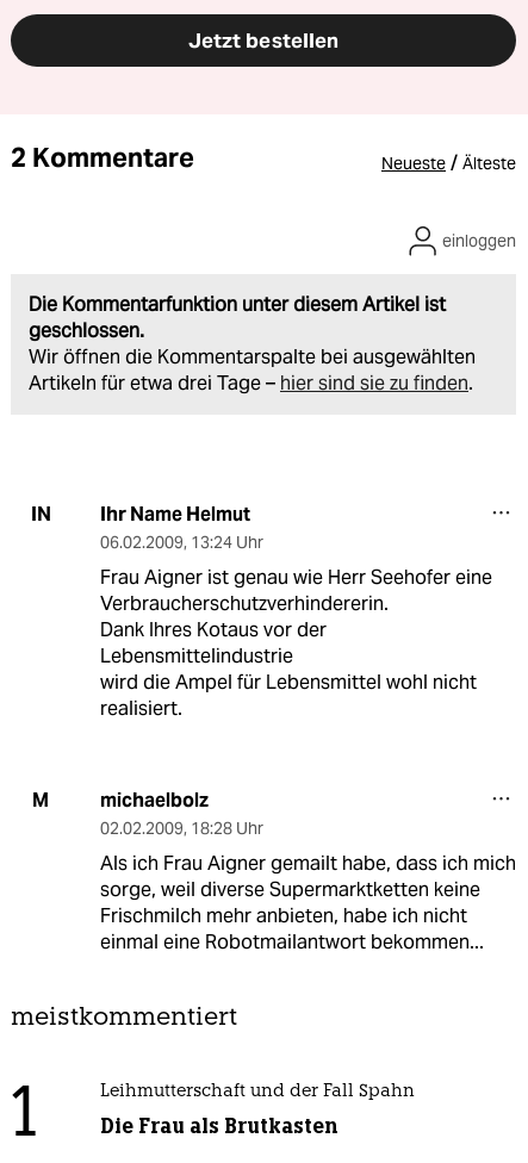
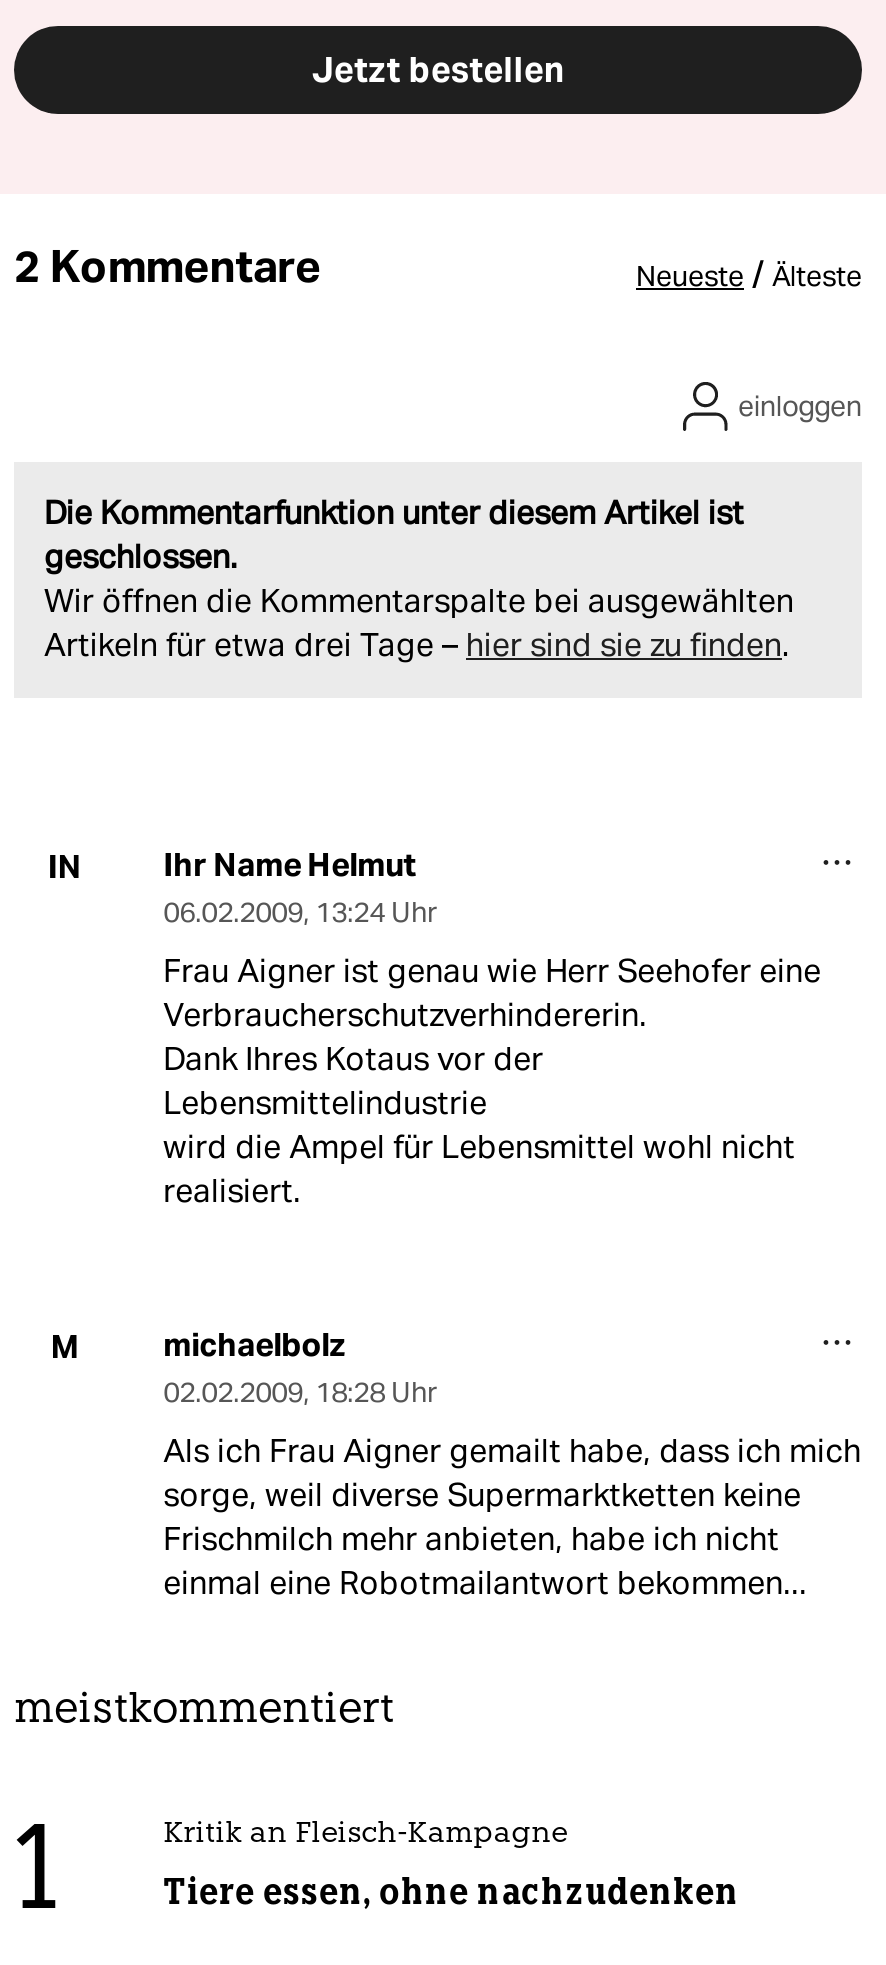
- Leihmutterschaft und der Fall Spahn
+ Kritik an Fleisch-Kampagne

- Die Frau als Brutkasten
+ Tiere essen, ohne nachzudenken
